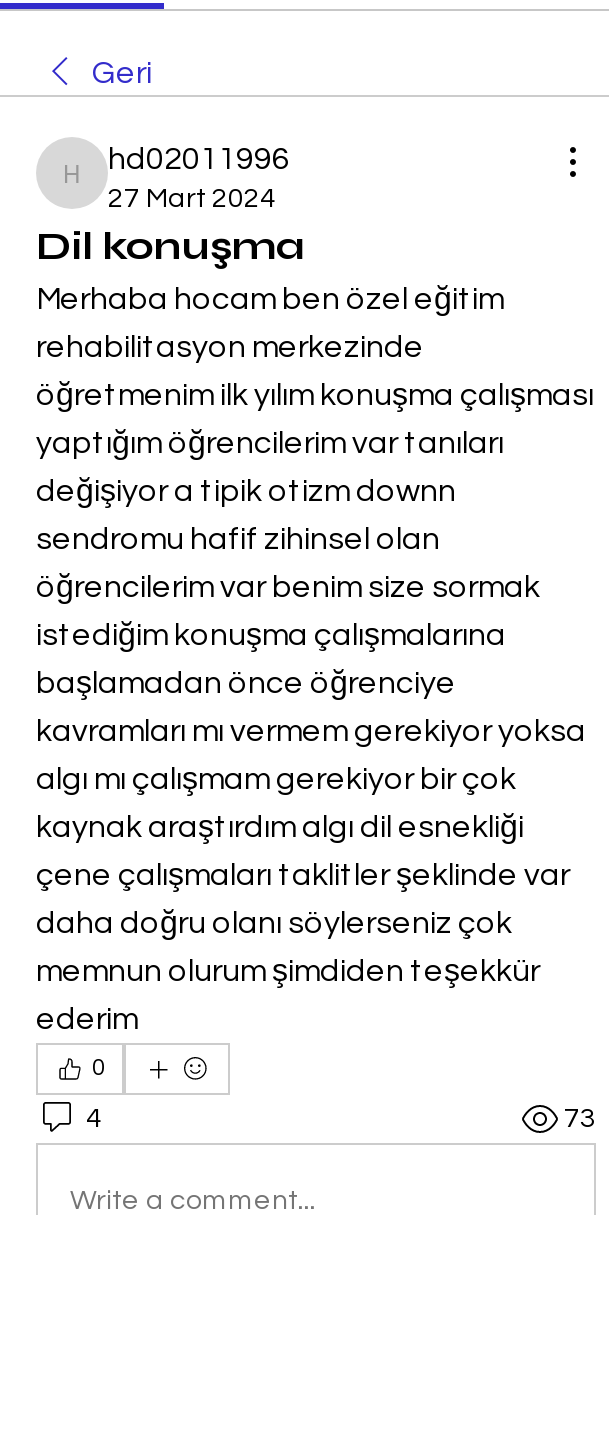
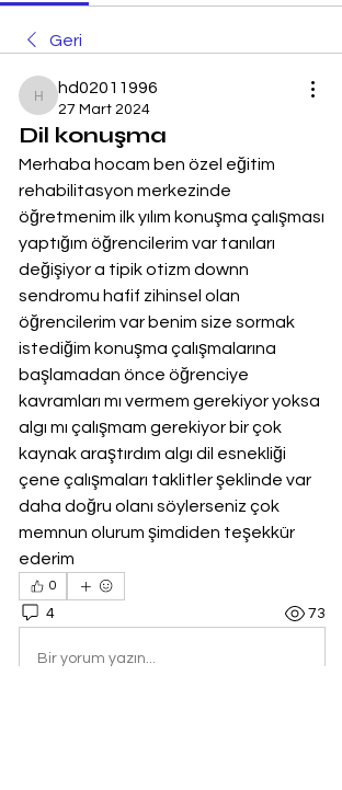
- Write a comment...
+ Bir yorum yazın...
